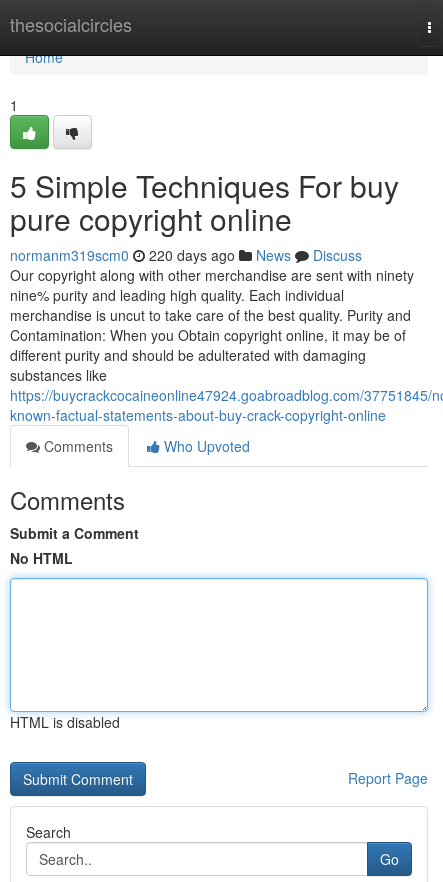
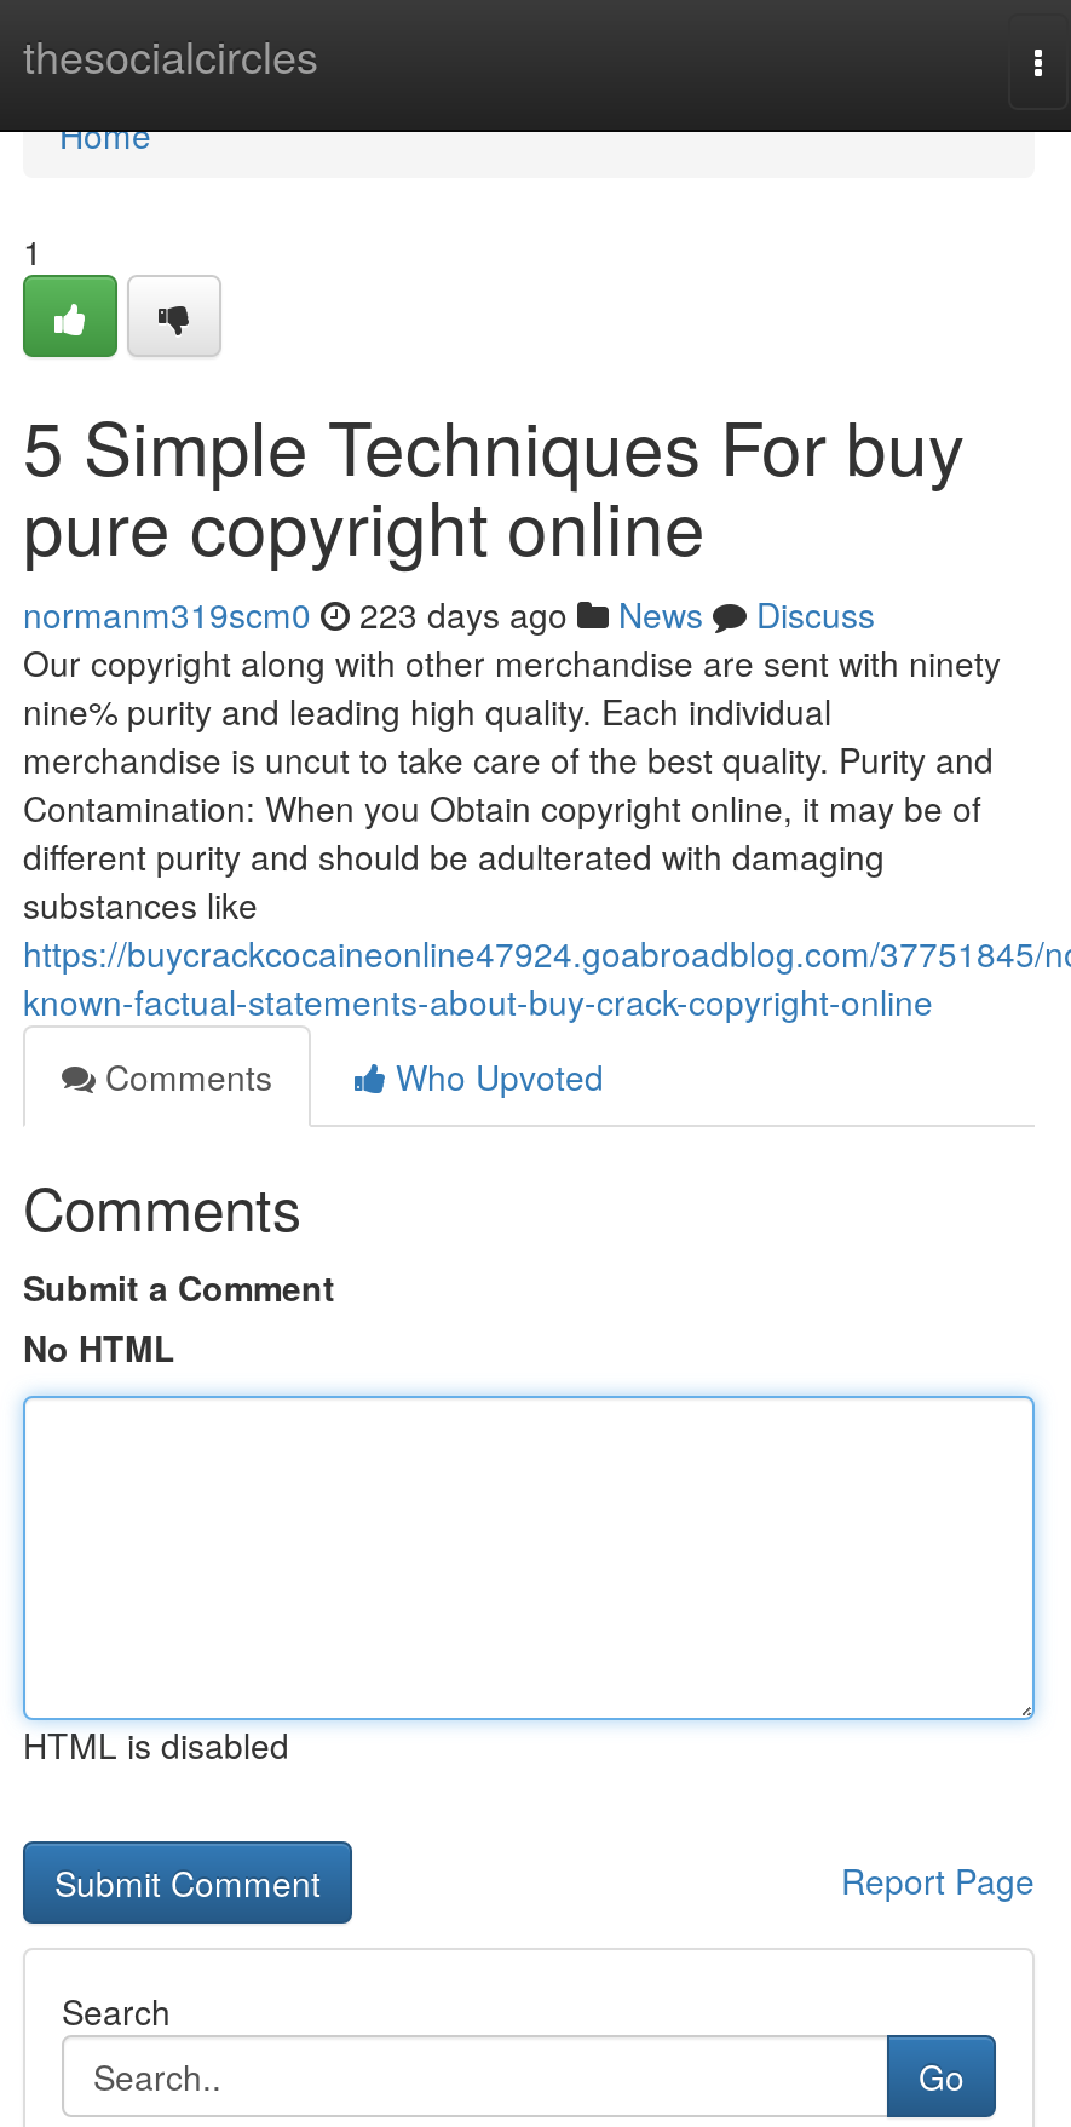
- normanm319scm0 220 days ago News Discuss
+ normanm319scm0 223 days ago News Discuss
